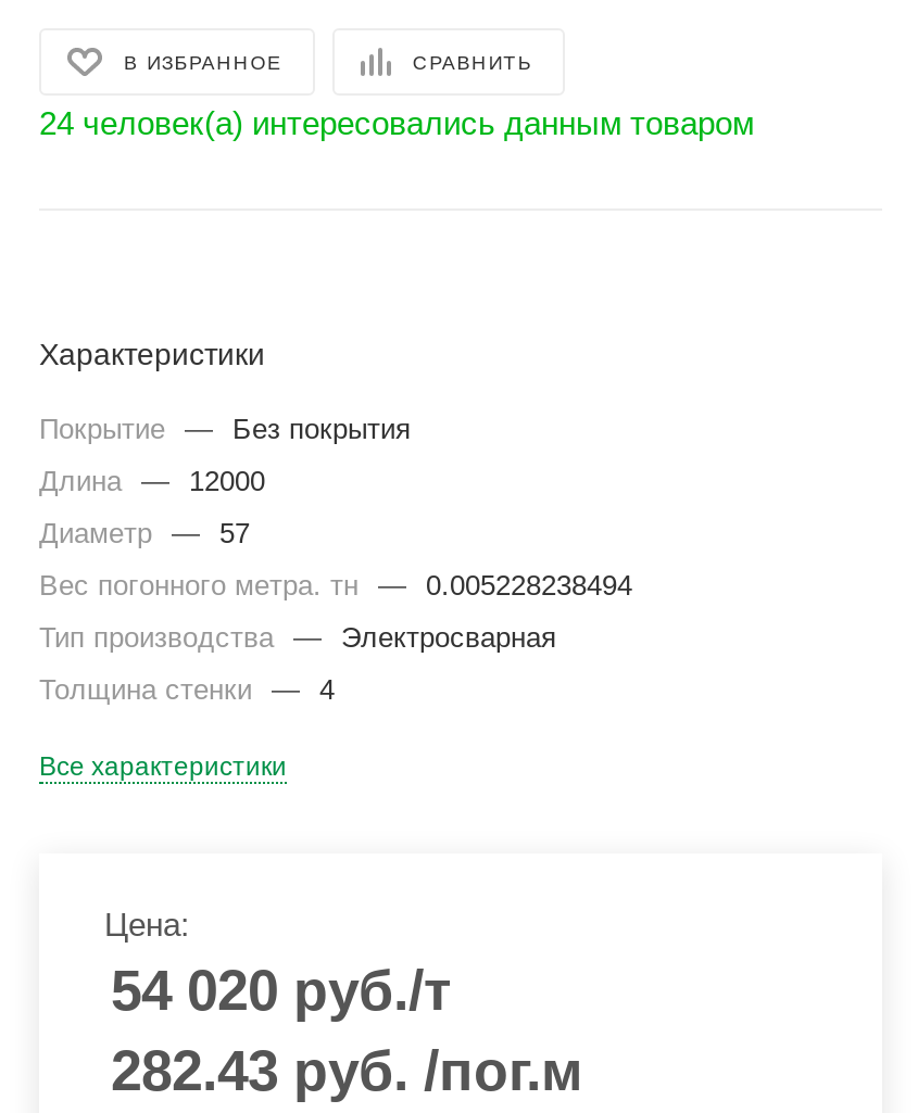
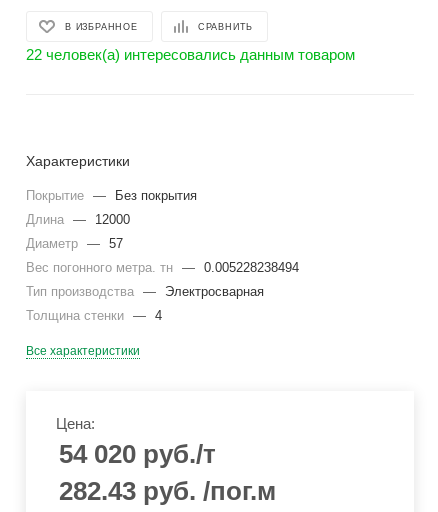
- 24 человек(а) интересовались данным товаром
+ 22 человек(а) интересовались данным товаром
